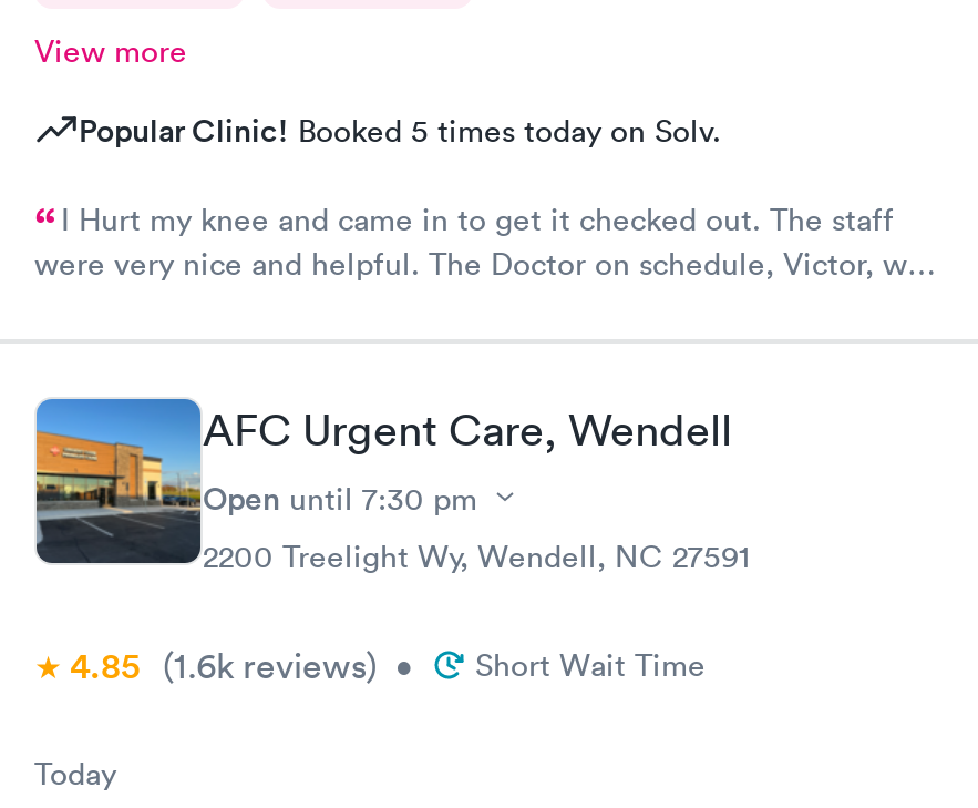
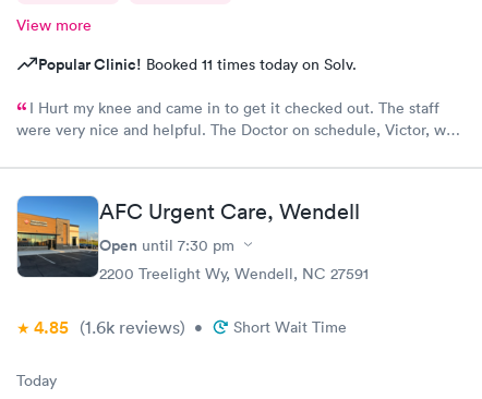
- Popular Clinic! Booked 5 times today on Solv.
+ Popular Clinic! Booked 11 times today on Solv.
